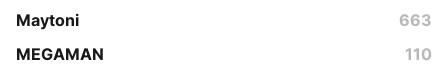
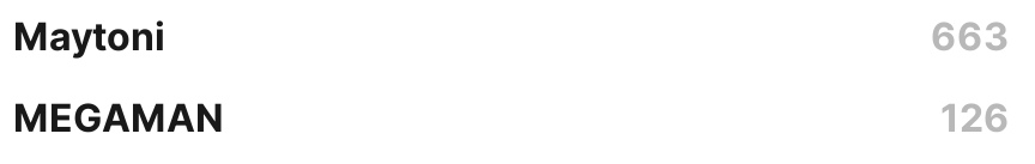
- 110
+ 126
